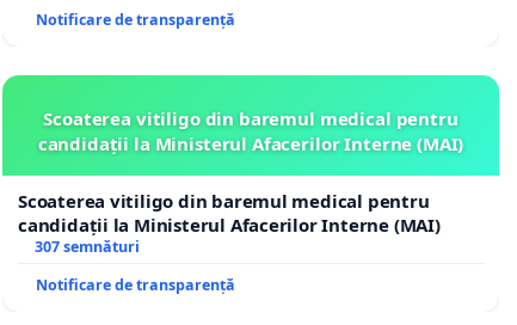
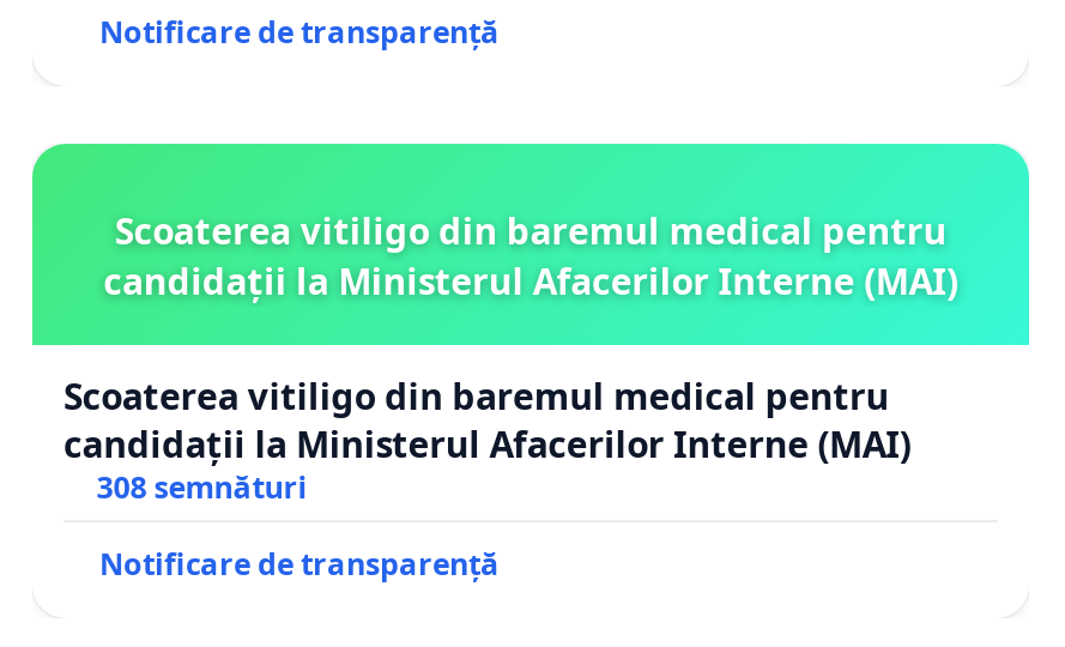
- 307 semnături
+ 308 semnături
